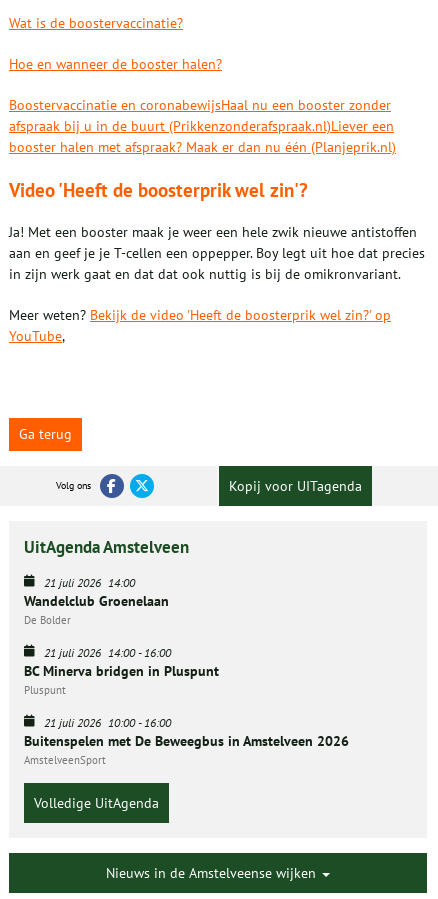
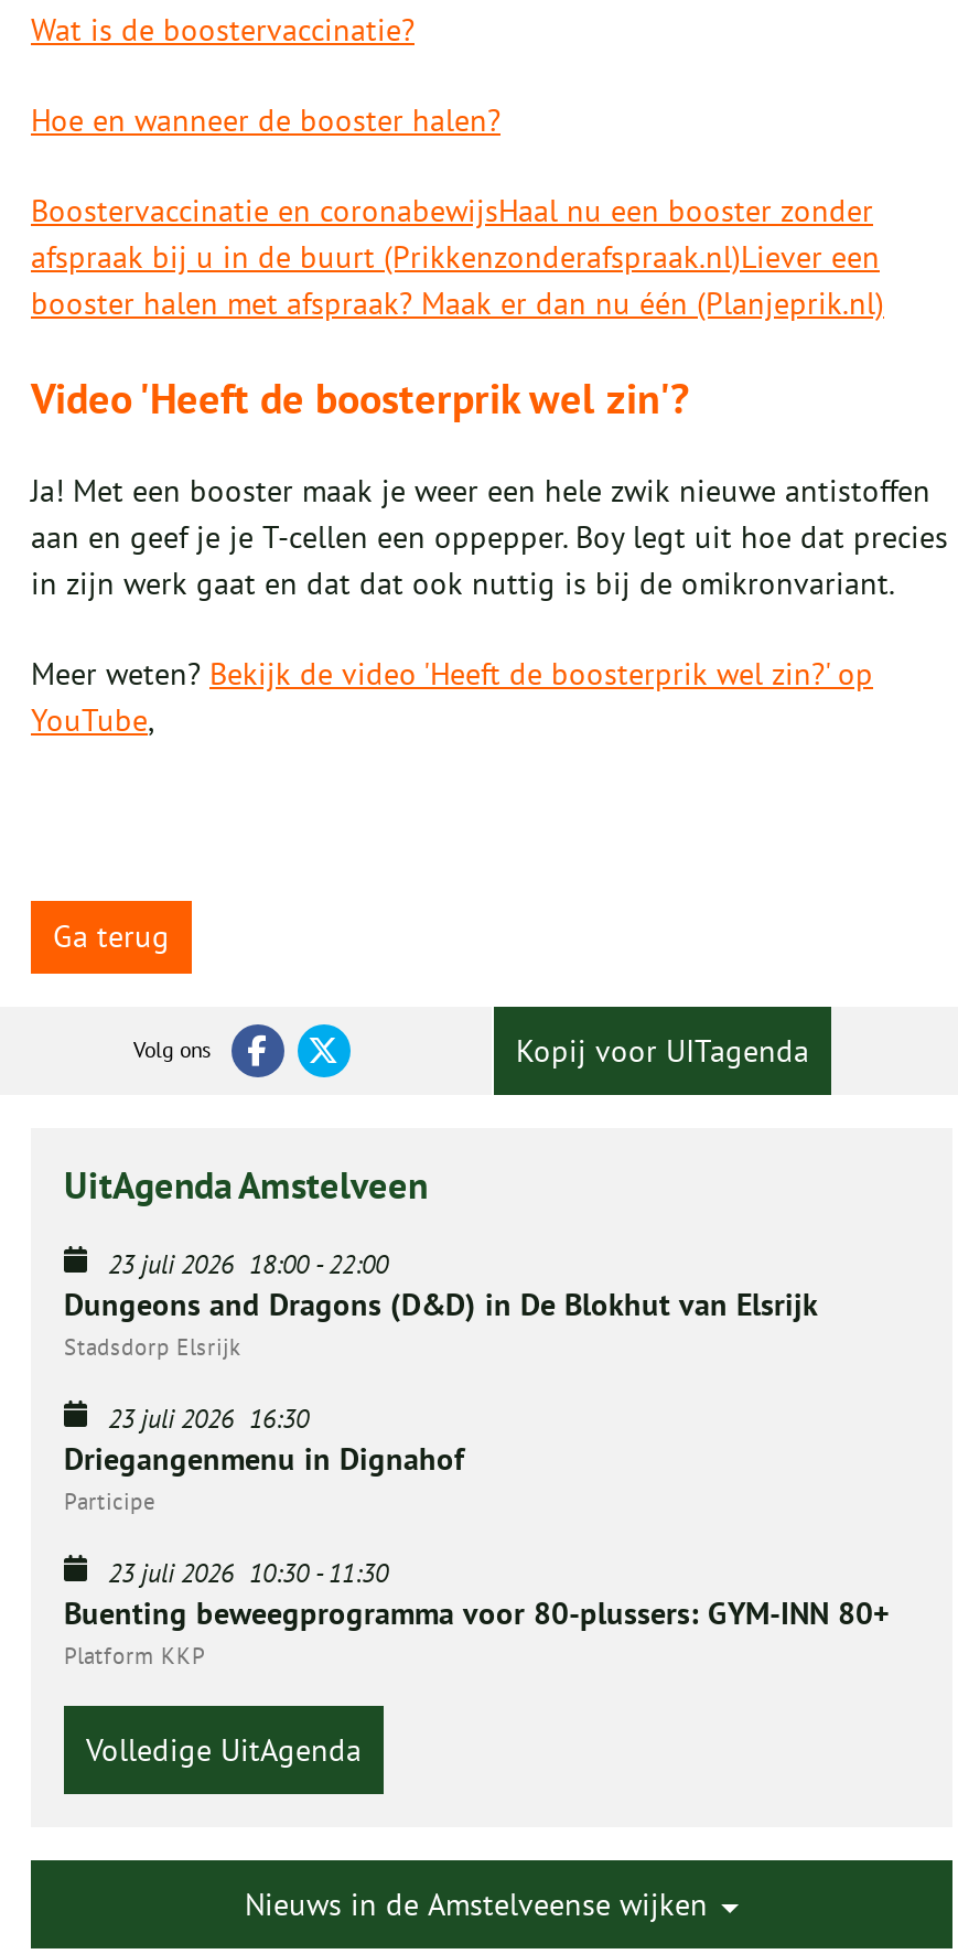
- 21 juli 2026 14:00
- Wandelclub Groenelaan
- De Bolder
+ 23 juli 2026 18:00 - 22:00
+ Dungeons and Dragons (D&D) in De Blokhut van Elsrijk
+ Stadsdorp Elsrijk

- 21 juli 2026 14:00 - 16:00
- BC Minerva bridgen in Pluspunt
- Pluspunt
+ 23 juli 2026 16:30
+ Driegangenmenu in Dignahof
+ Participe

- 21 juli 2026 10:00 - 16:00
- Buitenspelen met De Beweegbus in Amstelveen 2026
- AmstelveenSport
+ 23 juli 2026 10:30 - 11:30
+ Buenting beweegprogramma voor 80-plussers: GYM-INN 80+
+ Platform KKP
